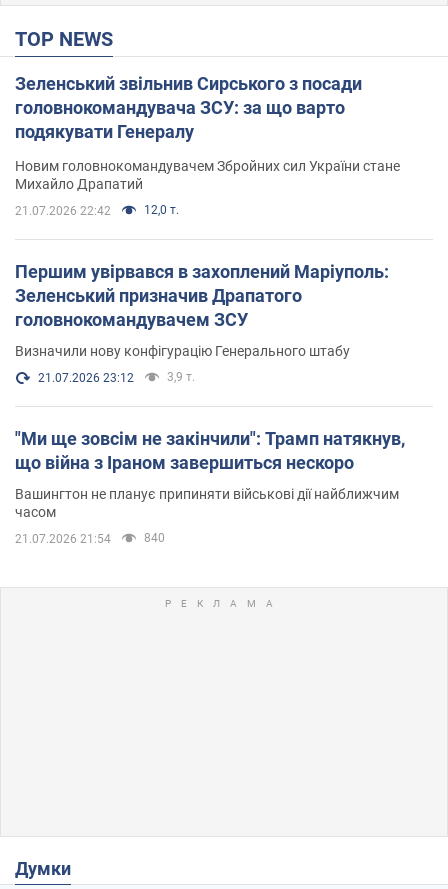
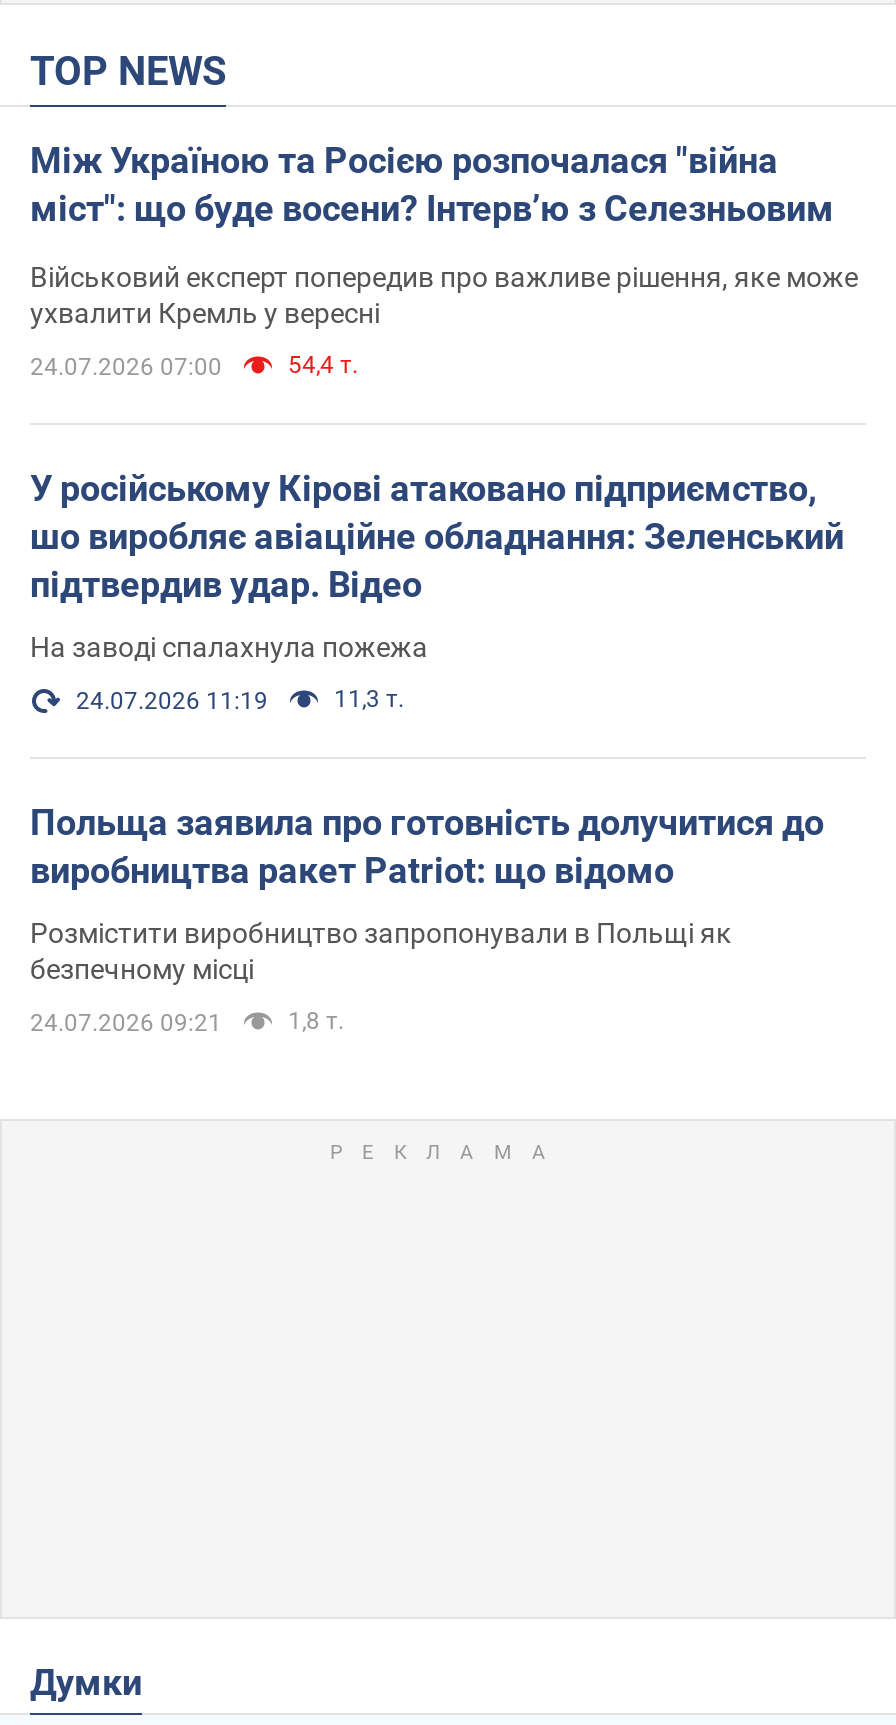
- Зеленський звільнив Сирського з посади
- головнокомандувача ЗСУ: за що варто
- подякувати Генералу
+ Між Україною та Росією розпочалася "війна
+ міст": що буде восени? Інтерв’ю з Селезньовим

- Новим головнокомандувачем Збройних сил України стане
- Михайло Драпатий
+ Військовий експерт попередив про важливе рішення, яке може
+ ухвалити Кремль у вересні

- 21.07.2026 22:42
- 12,0 т.
+ 24.07.2026 07:00
+ 54,4 т.

- Першим увірвався в захоплений Маріуполь:
- Зеленський призначив Драпатого
- головнокомандувачем ЗСУ
+ У російському Кірові атаковано підприємство,
+ шо виробляє авіаційне обладнання: Зеленський
+ підтвердив удар. Відео

- Визначили нову конфігурацію Генерального штабу
+ На заводі спалахнула пожежа

- 21.07.2026 23:12
- 3,9 т.
+ 24.07.2026 11:19
+ 11,3 т.

- "Ми ще зовсім не закінчили": Трамп натякнув,
- що війна з Іраном завершиться нескоро
+ Польща заявила про готовність долучитися до
+ виробництва ракет Patriot: що відомо

- Вашингтон не планує припиняти військові дії найближчим
- часом
+ Розмістити виробництво запропонували в Польщі як
+ безпечному місці

- 21.07.2026 21:54
- 840
+ 24.07.2026 09:21
+ 1,8 т.
